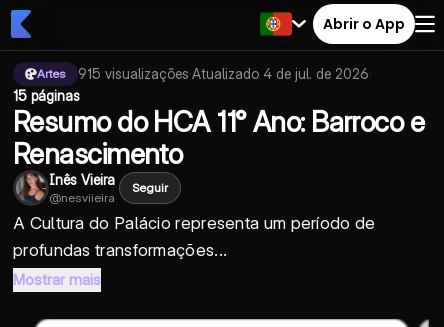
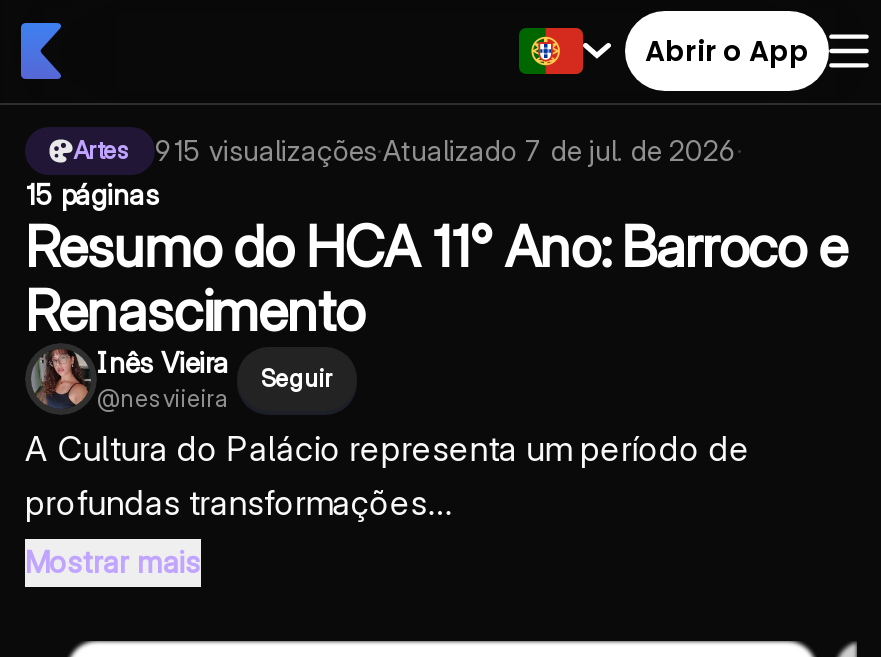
- 915 visualizações·Atualizado 4 de jul. de 2026 ·
+ 915 visualizações·Atualizado 7 de jul. de 2026 ·
